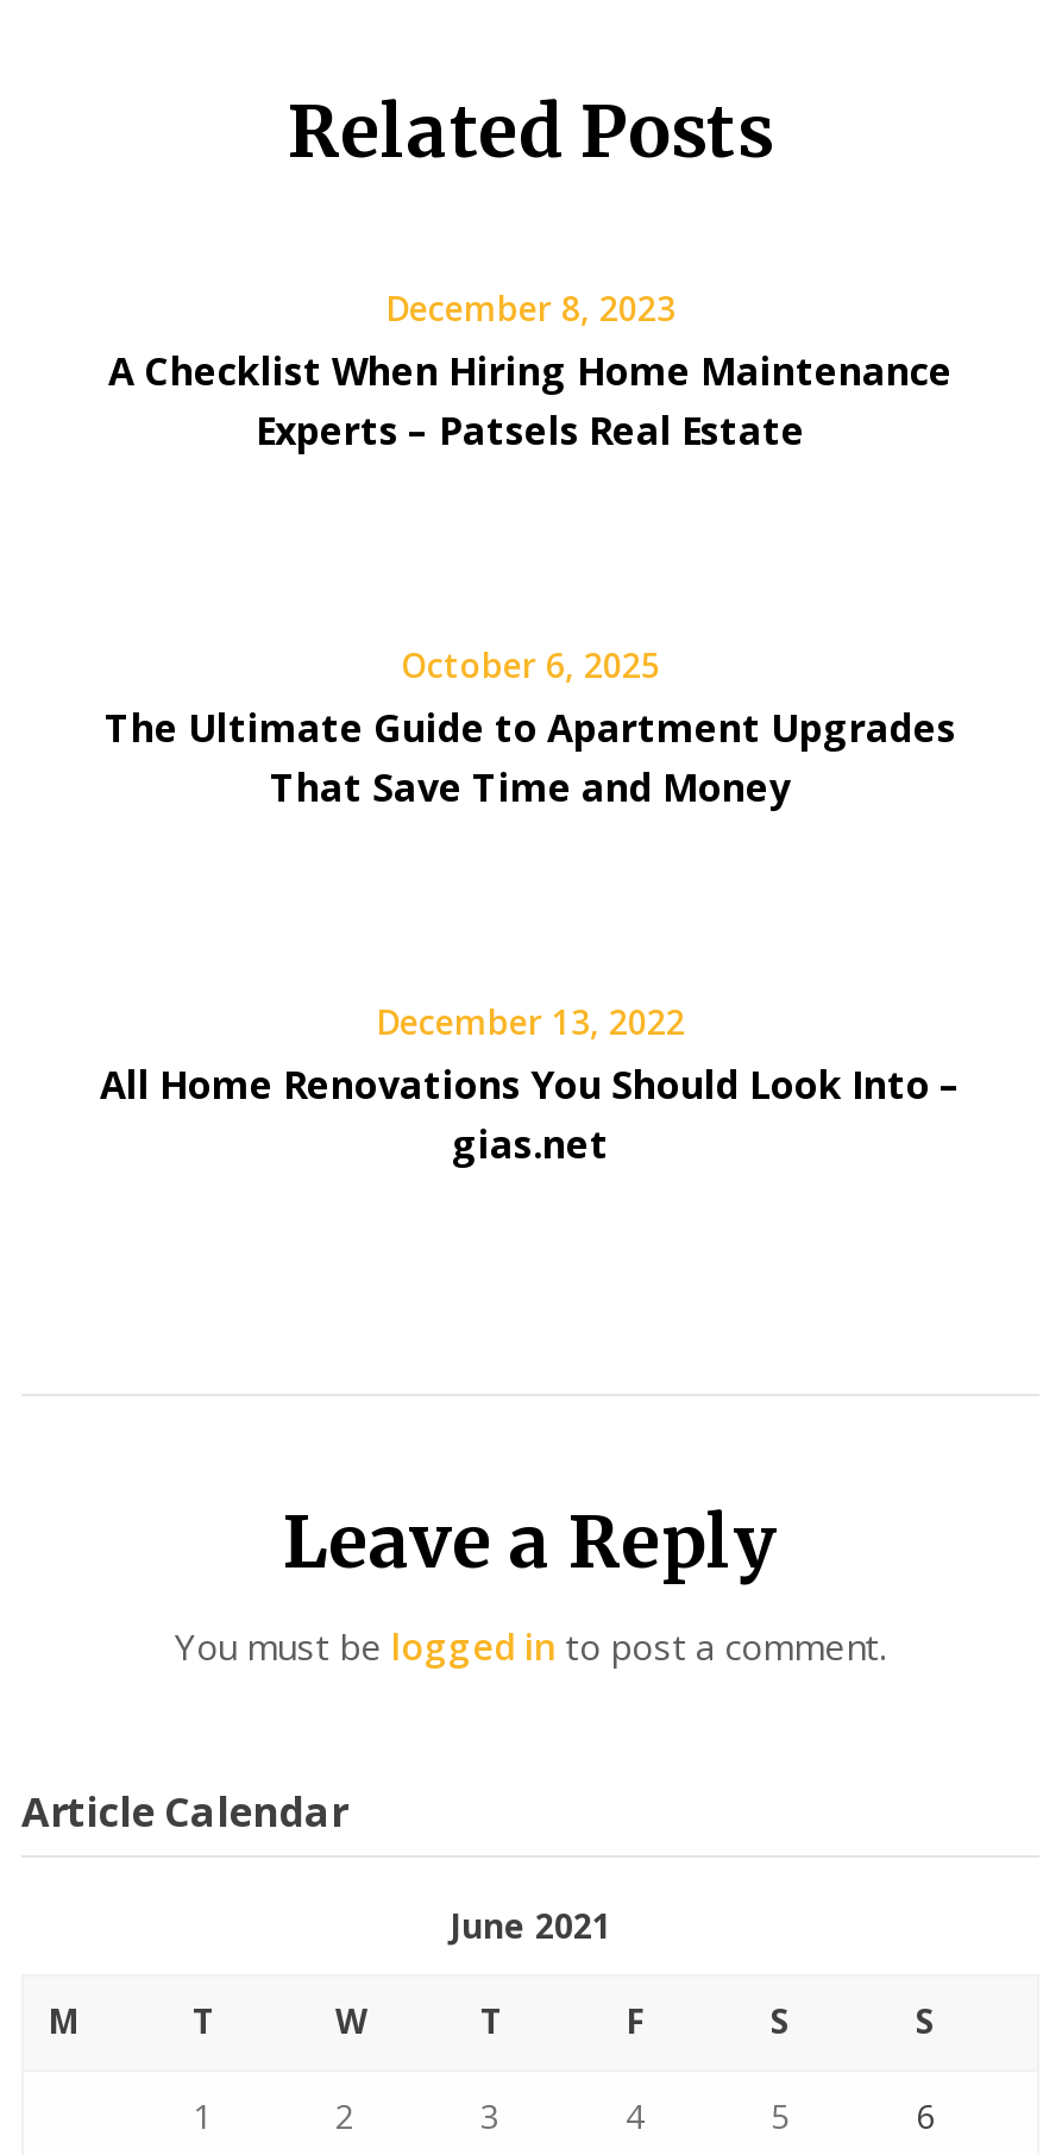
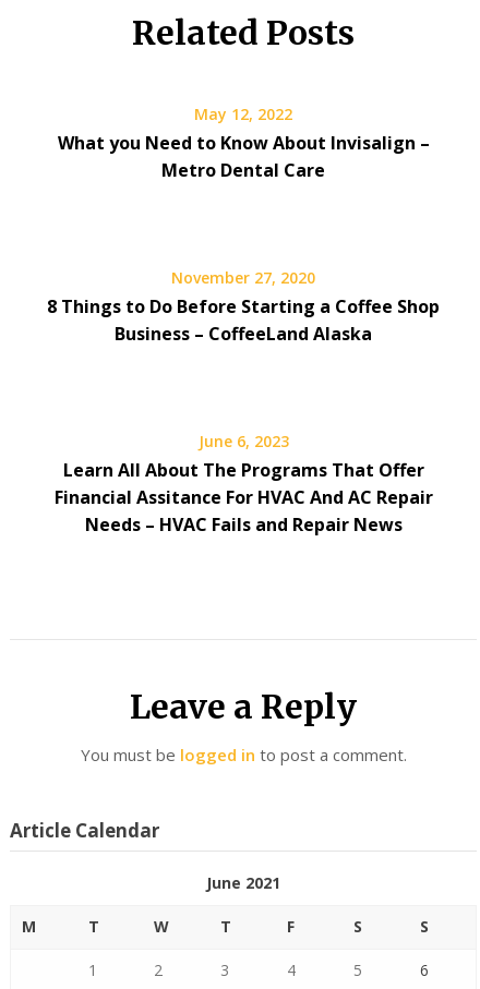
- December 8, 2023
- A Checklist When Hiring Home Maintenance
- Experts – Patsels Real Estate
+ May 12, 2022
+ What you Need to Know About Invisalign –
+ Metro Dental Care

- October 6, 2025
- The Ultimate Guide to Apartment Upgrades
- That Save Time and Money
+ November 27, 2020
+ 8 Things to Do Before Starting a Coffee Shop
+ Business – CoffeeLand Alaska

- December 13, 2022
- All Home Renovations You Should Look Into –
- gias.net
+ June 6, 2023
+ Learn All About The Programs That Offer
+ Financial Assitance For HVAC And AC Repair
+ Needs – HVAC Fails and Repair News
